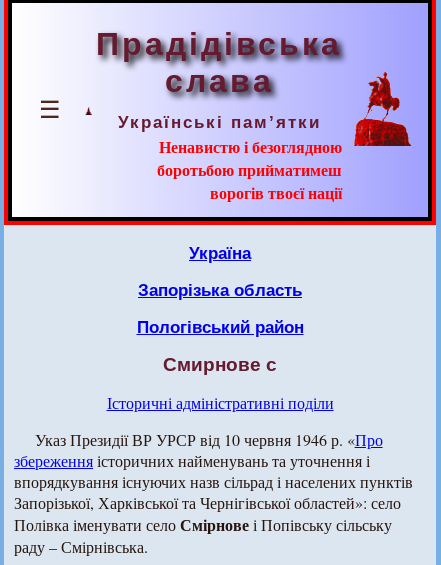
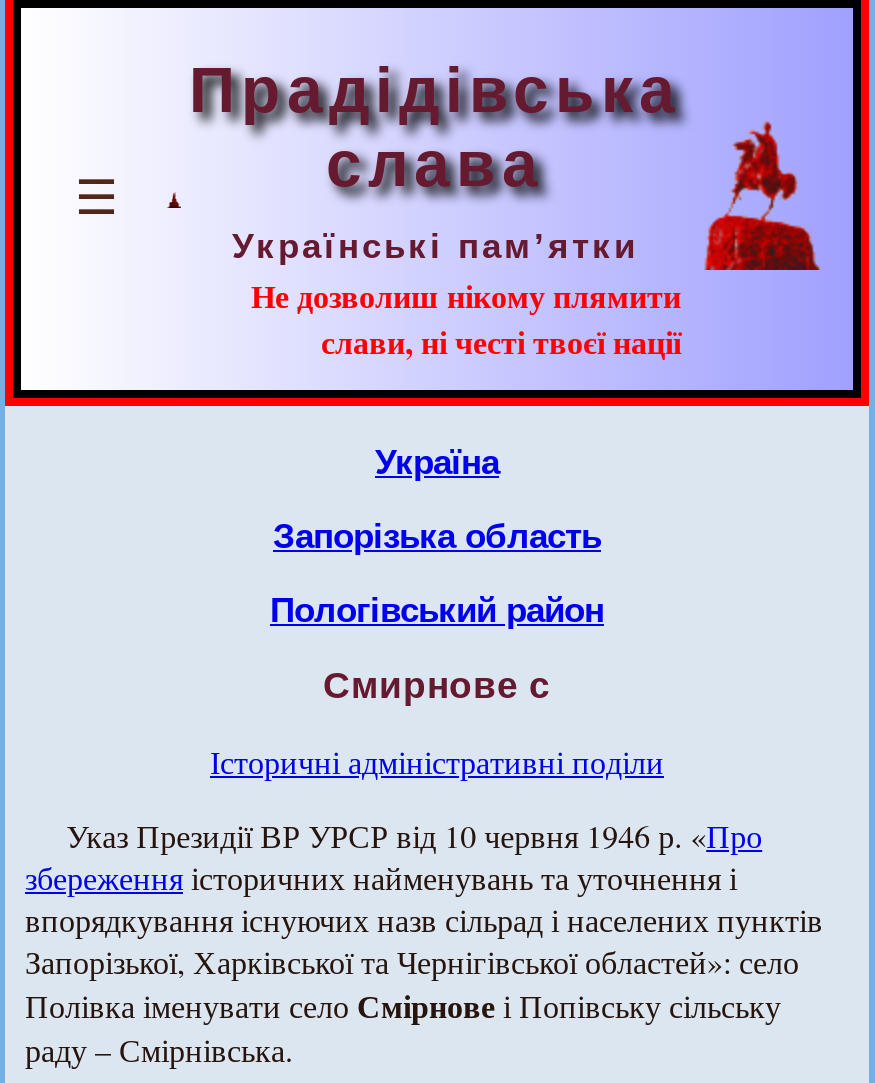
- Ненавистю і безоглядною
- боротьбою прийматимеш
- ворогів твоєї нації
+ Не дозволиш нікому плямити
+ слави, ні честі твоєї нації
